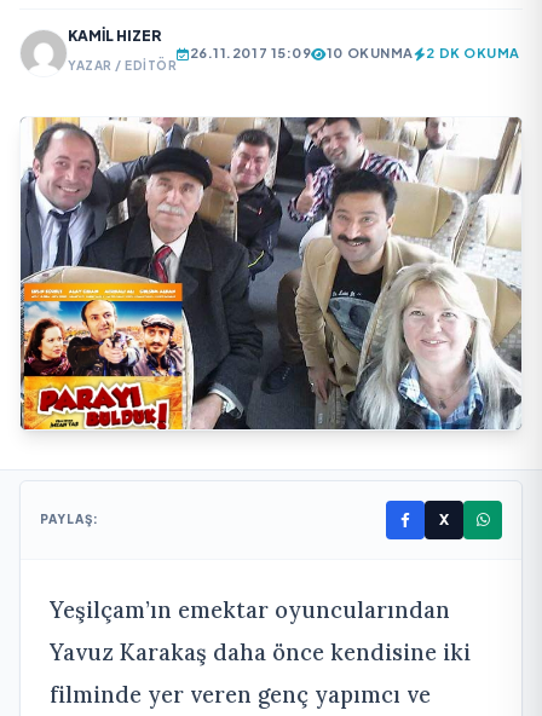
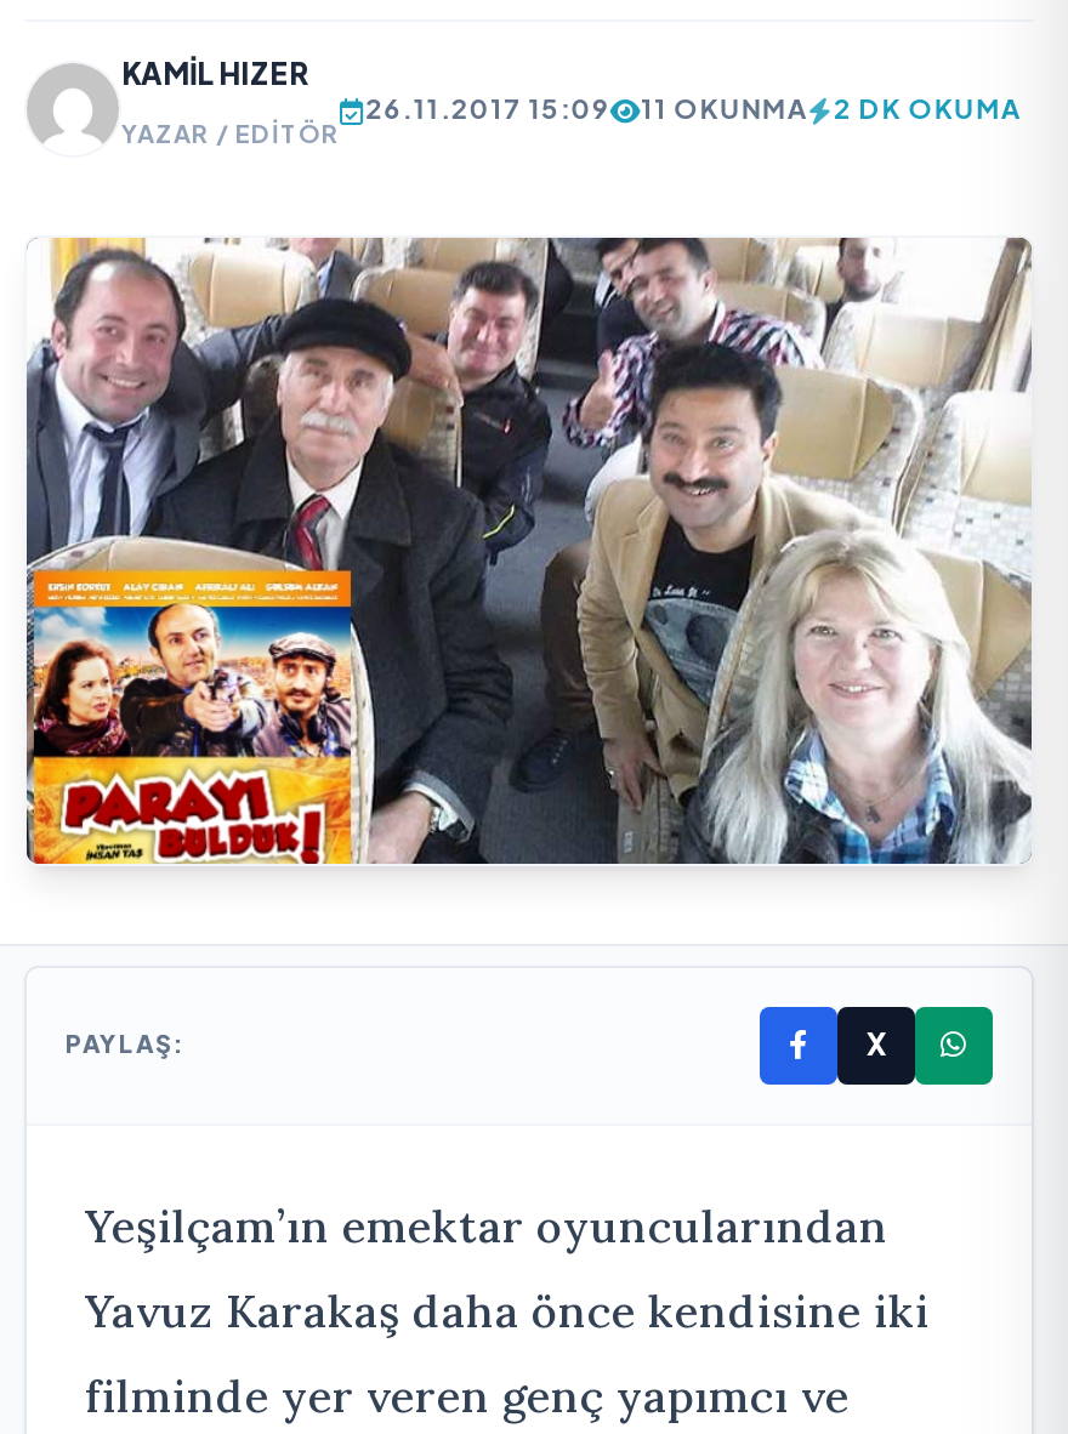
- 26.11.2017 15:09 10 OKUNMA 2 DK OKUMA
+ 26.11.2017 15:09 11 OKUNMA 2 DK OKUMA
